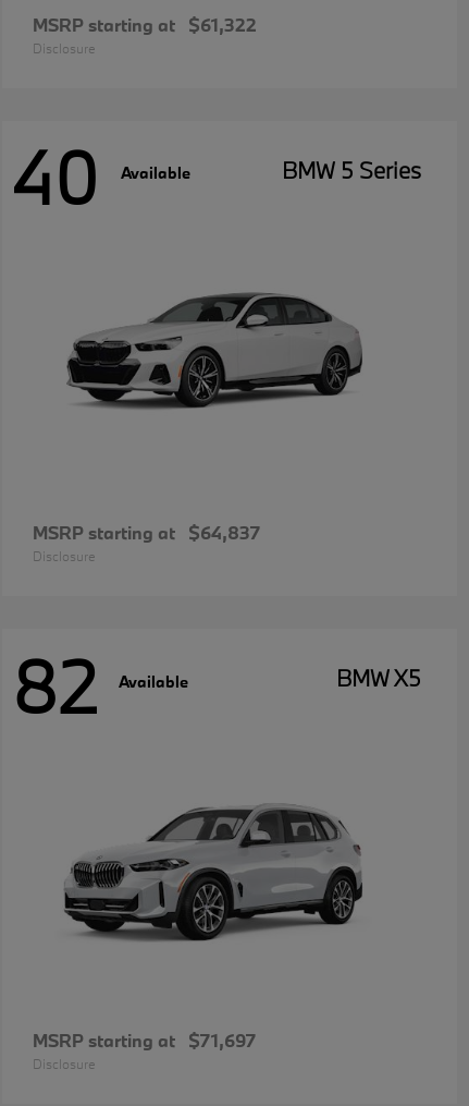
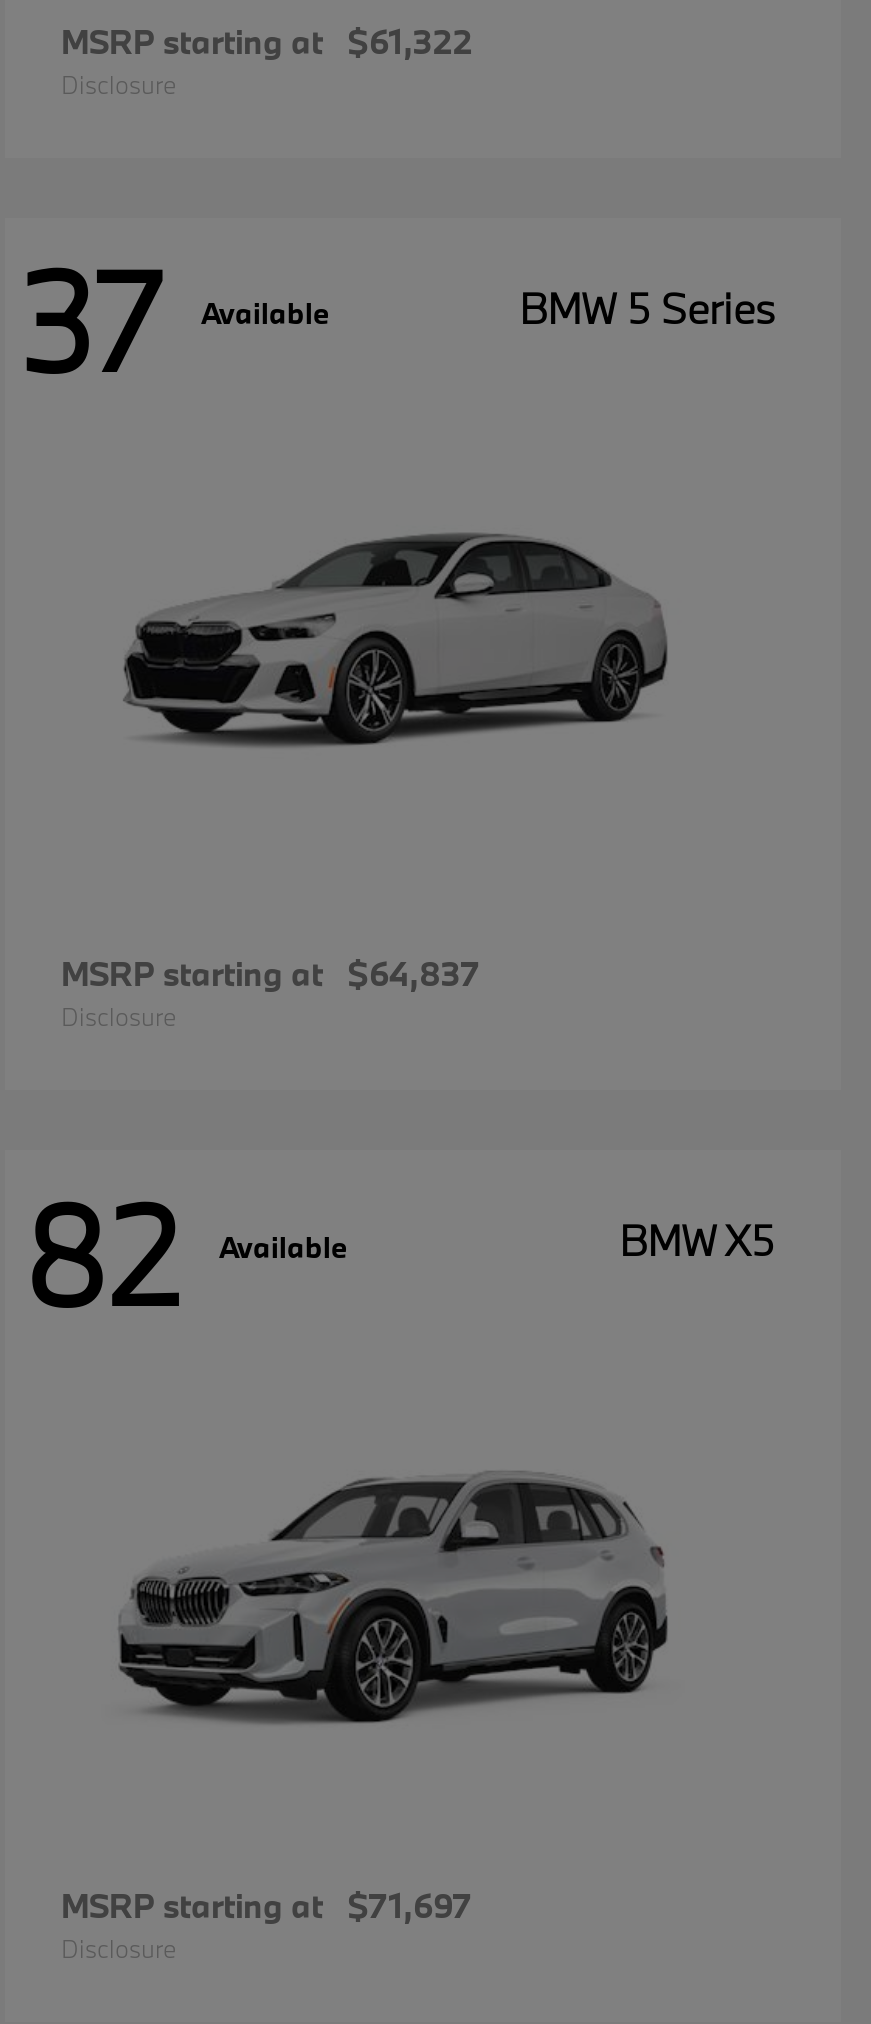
- 40 Available
+ 37 Available
